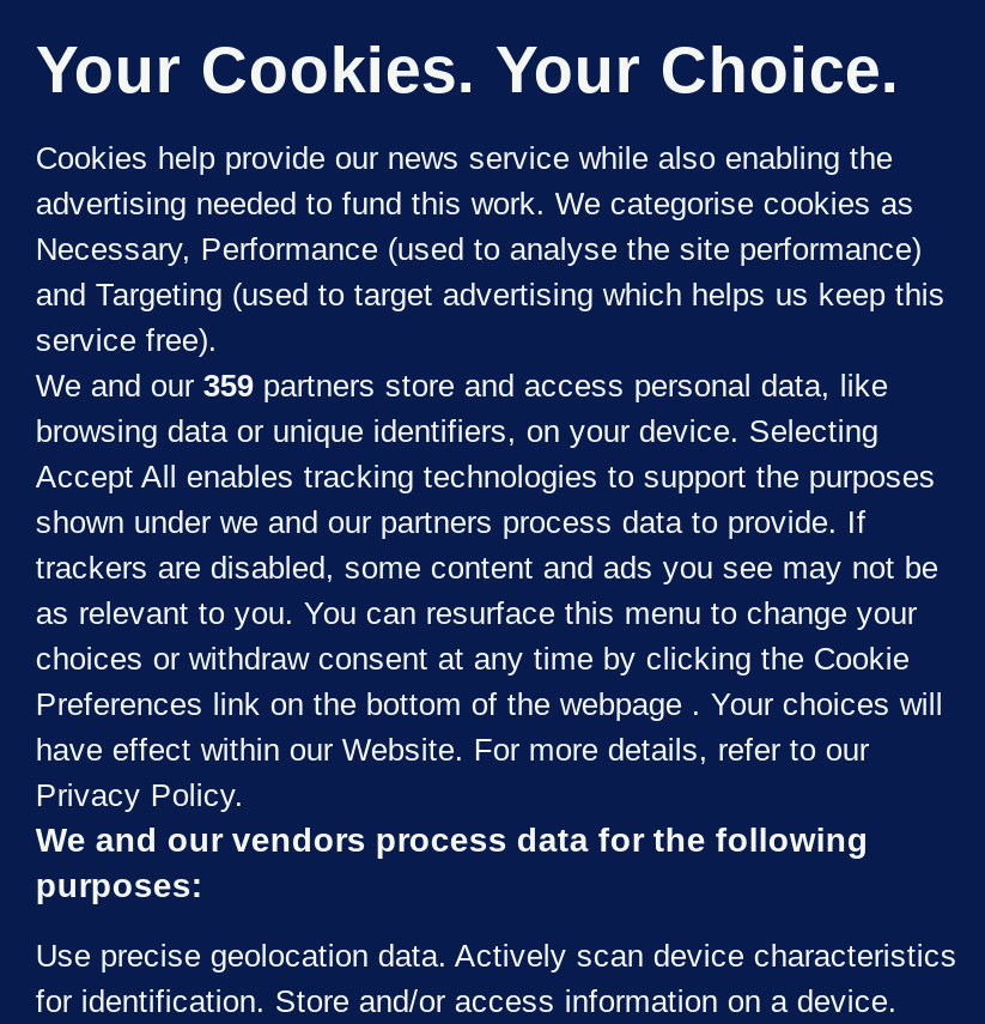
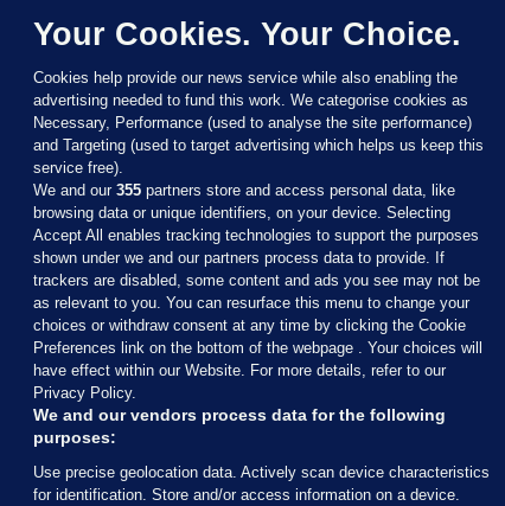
- We and our 359 partners store and access personal data, like
+ We and our 355 partners store and access personal data, like
